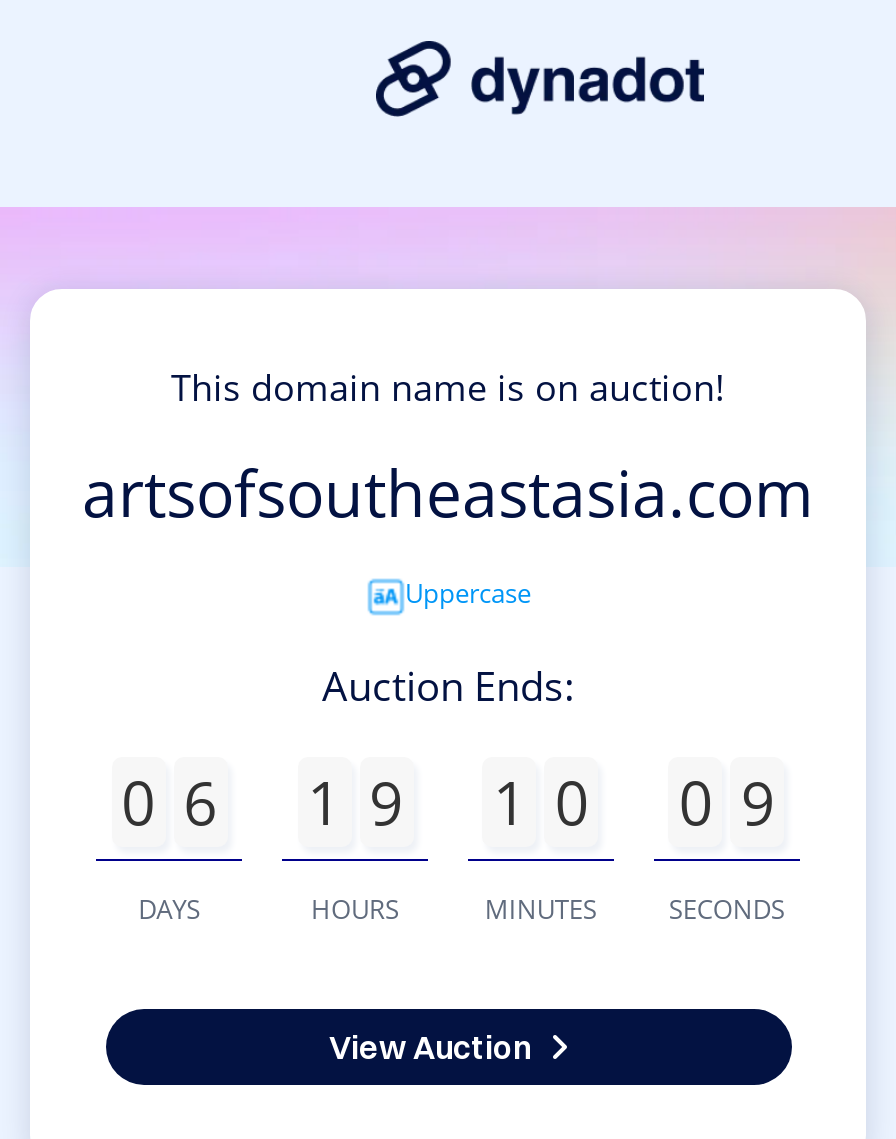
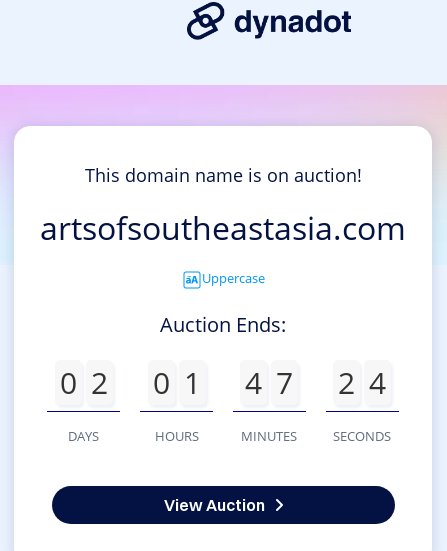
- 0 6
+ 0 2

- 1 9
+ 0 1

- 1 0
+ 4 7

- 0 9
+ 2 4
